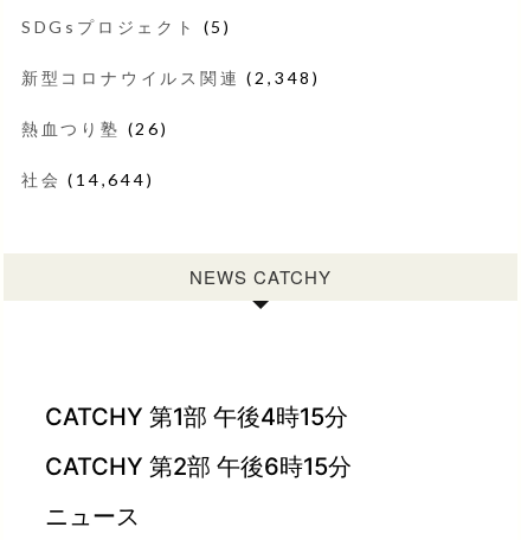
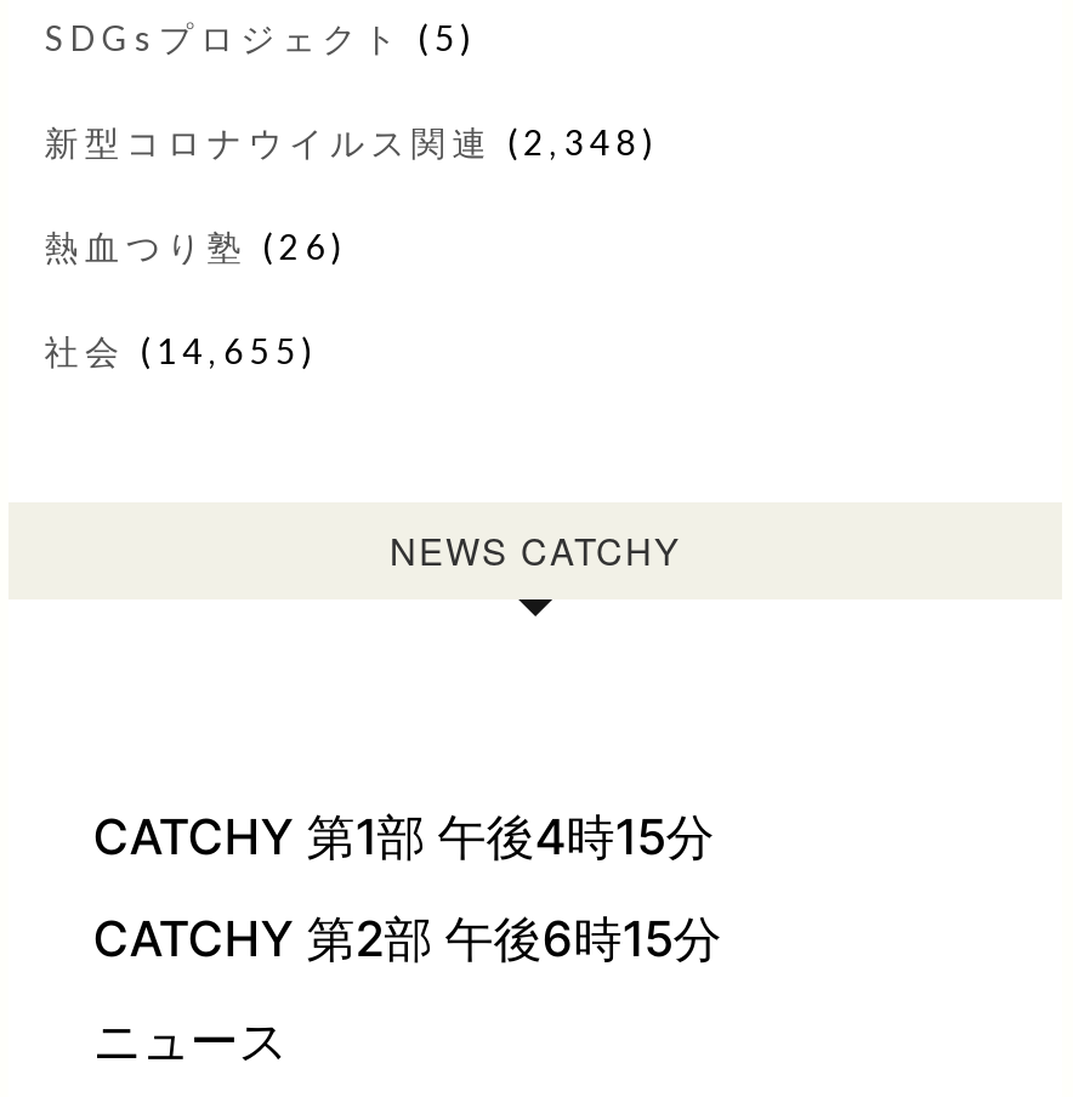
- 社会(14,644)
+ 社会(14,655)
